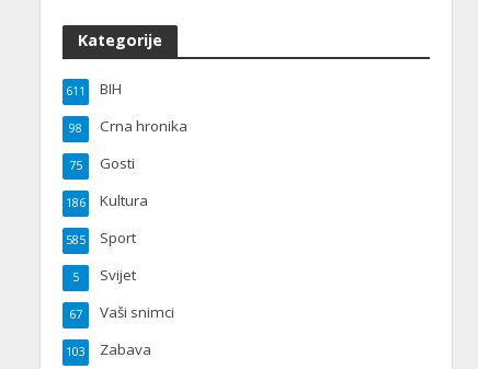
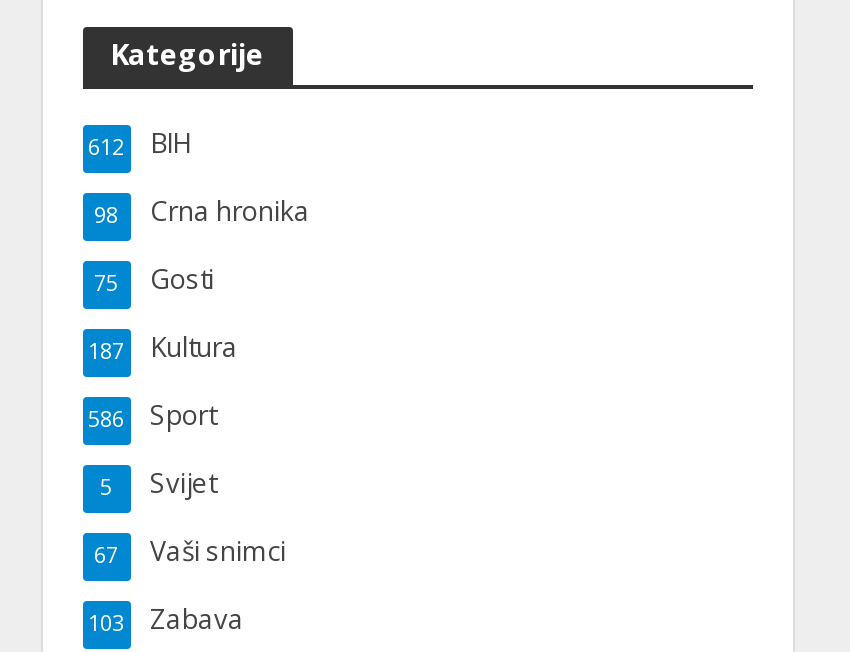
- 611 BIH
+ 612 BIH

- 186 Kultura
+ 187 Kultura

- 585 Sport
+ 586 Sport
